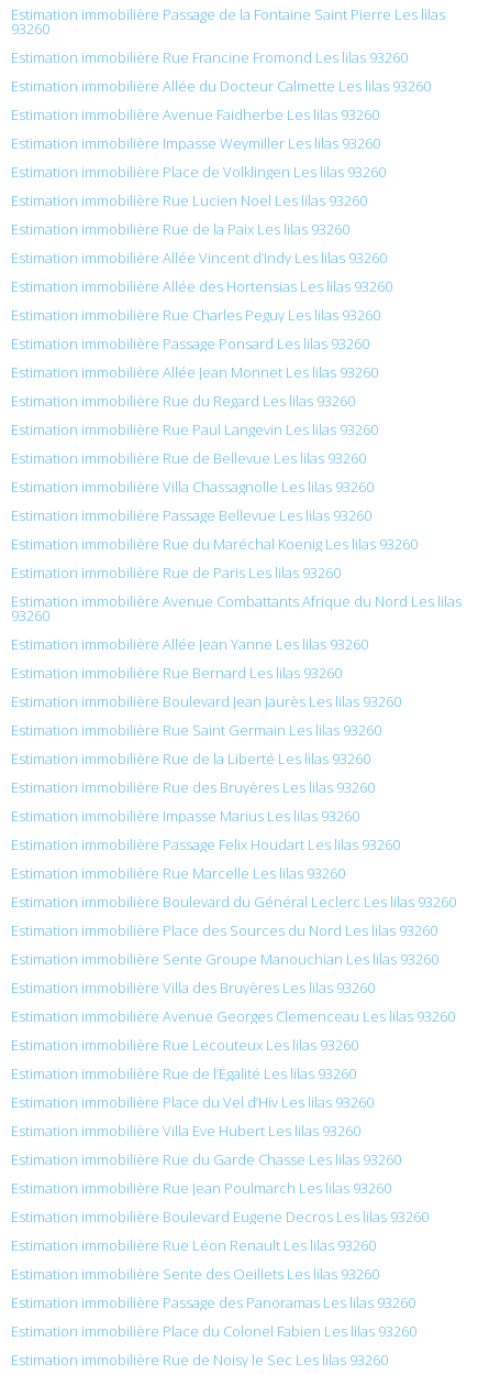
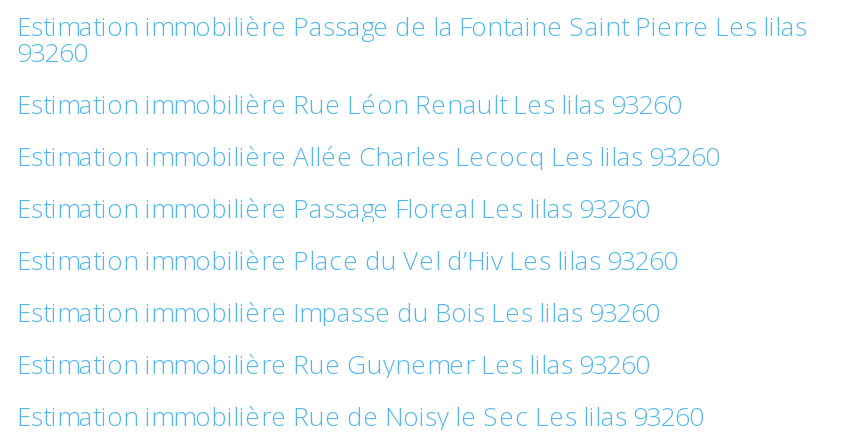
- Estimation immobilière Rue Francine Fromond Les lilas 93260
- Estimation immobilière Allée du Docteur Calmette Les lilas 93260
- Estimation immobilière Avenue Faidherbe Les lilas 93260
- Estimation immobilière Impasse Weymiller Les lilas 93260
- Estimation immobilière Place de Volklingen Les lilas 93260
- Estimation immobilière Rue Lucien Noel Les lilas 93260
- Estimation immobilière Rue de la Paix Les lilas 93260
- Estimation immobilière Allée Vincent d’Indy Les lilas 93260
- Estimation immobilière Allée des Hortensias Les lilas 93260
- Estimation immobilière Rue Charles Peguy Les lilas 93260
- Estimation immobilière Passage Ponsard Les lilas 93260
- Estimation immobilière Allée Jean Monnet Les lilas 93260
- Estimation immobilière Rue du Regard Les lilas 93260
- Estimation immobilière Rue Paul Langevin Les lilas 93260
- Estimation immobilière Rue de Bellevue Les lilas 93260
- Estimation immobilière Villa Chassagnolle Les lilas 93260
- Estimation immobilière Passage Bellevue Les lilas 93260
- Estimation immobilière Rue du Maréchal Koenig Les lilas 93260
- Estimation immobilière Rue de Paris Les lilas 93260
- Estimation immobilière Avenue Combattants Afrique du Nord Les lilas
- 93260
- Estimation immobilière Allée Jean Yanne Les lilas 93260
- Estimation immobilière Rue Bernard Les lilas 93260
- Estimation immobilière Boulevard Jean Jaurès Les lilas 93260
- Estimation immobilière Rue Saint Germain Les lilas 93260
- Estimation immobilière Rue de la Liberté Les lilas 93260
- Estimation immobilière Rue des Bruyères Les lilas 93260
- Estimation immobilière Impasse Marius Les lilas 93260
- Estimation immobilière Passage Felix Houdart Les lilas 93260
- Estimation immobilière Rue Marcelle Les lilas 93260
- Estimation immobilière Boulevard du Général Leclerc Les lilas 93260
- Estimation immobilière Place des Sources du Nord Les lilas 93260
- Estimation immobilière Sente Groupe Manouchian Les lilas 93260
- Estimation immobilière Villa des Bruyères Les lilas 93260
- Estimation immobilière Avenue Georges Clemenceau Les lilas 93260
- Estimation immobilière Rue Lecouteux Les lilas 93260
- Estimation immobilière Rue de l’Égalité Les lilas 93260
+ Estimation immobilière Allée Charles Lecocq Les lilas 93260
+ Estimation immobilière Passage Floreal Les lilas 93260

- Estimation immobilière Villa Eve Hubert Les lilas 93260
- Estimation immobilière Rue du Garde Chasse Les lilas 93260
- Estimation immobilière Rue Jean Poulmarch Les lilas 93260
- Estimation immobilière Boulevard Eugene Decros Les lilas 93260
- Estimation immobilière Sente des Oeillets Les lilas 93260
- Estimation immobilière Passage des Panoramas Les lilas 93260
- Estimation immobilière Place du Colonel Fabien Les lilas 93260
+ Estimation immobilière Impasse du Bois Les lilas 93260
+ Estimation immobilière Rue Guynemer Les lilas 93260

moved up: Estimation immobilière Rue Léon Renault Les lilas 93260
